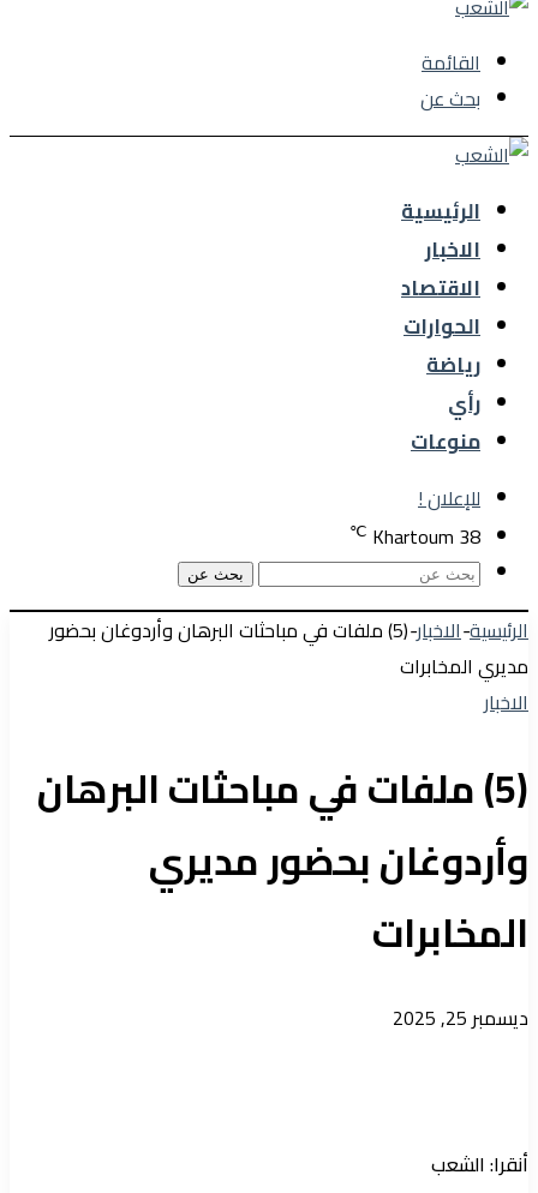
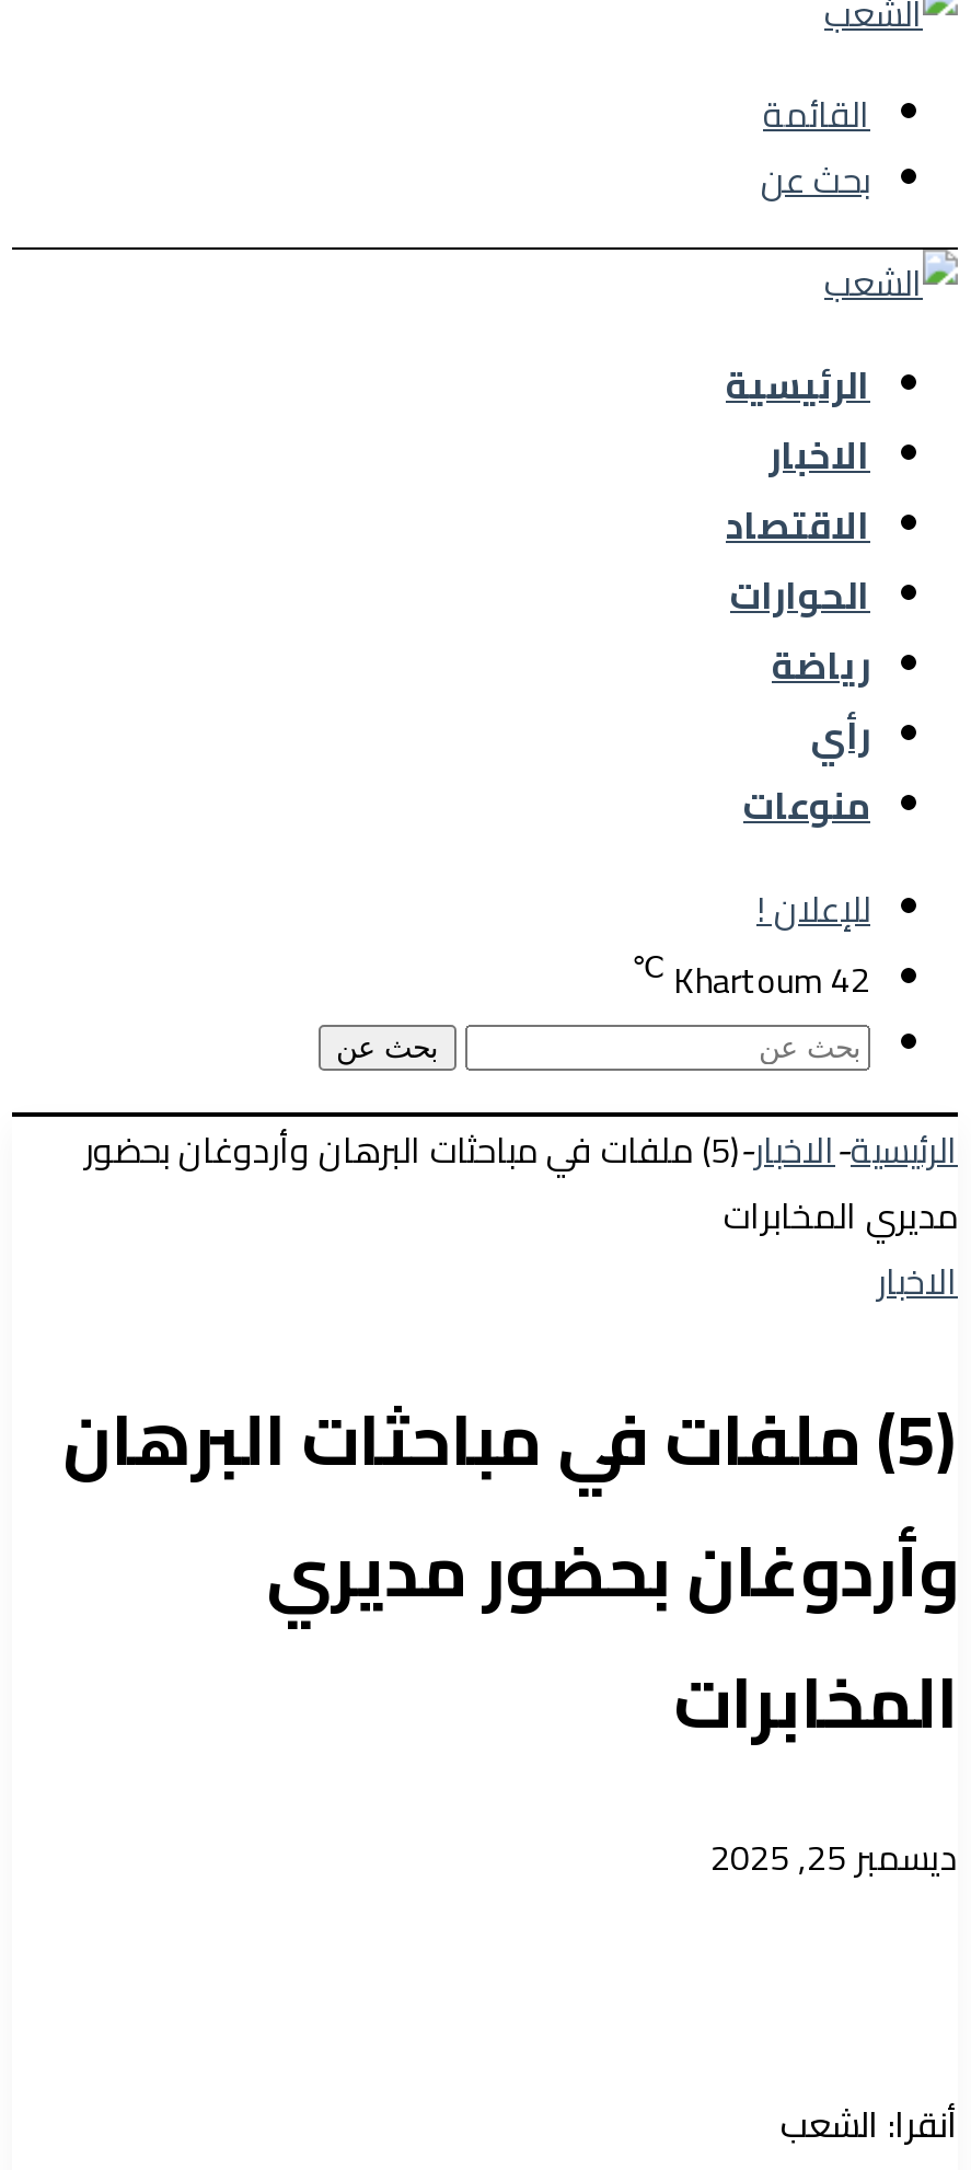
- ℃ Khartoum 38
+ ℃ Khartoum 42
